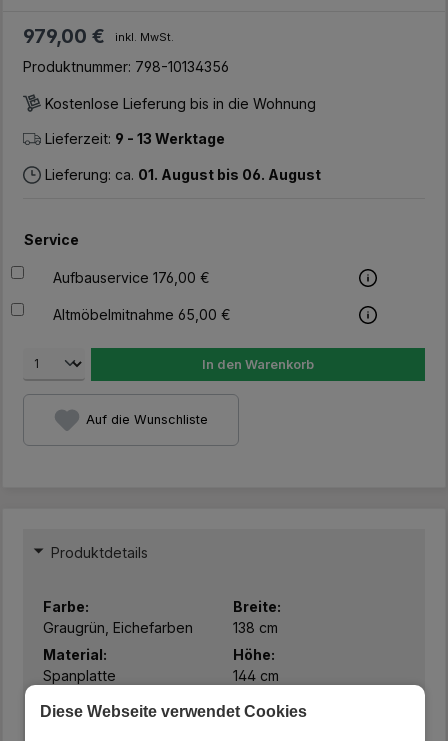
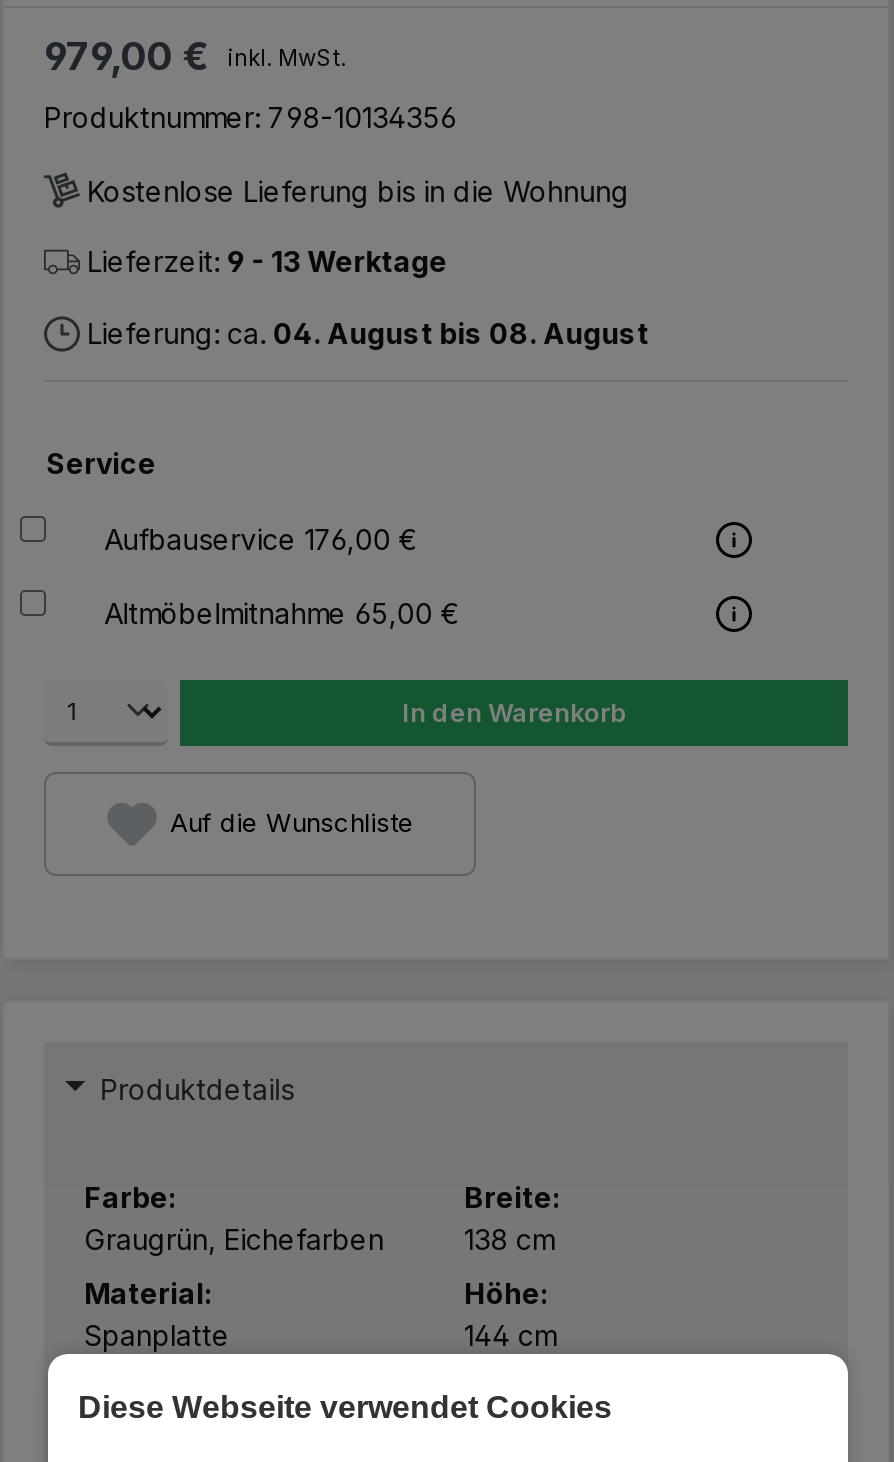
- Lieferung: ca. 01. August bis 06. August
+ Lieferung: ca. 04. August bis 08. August
